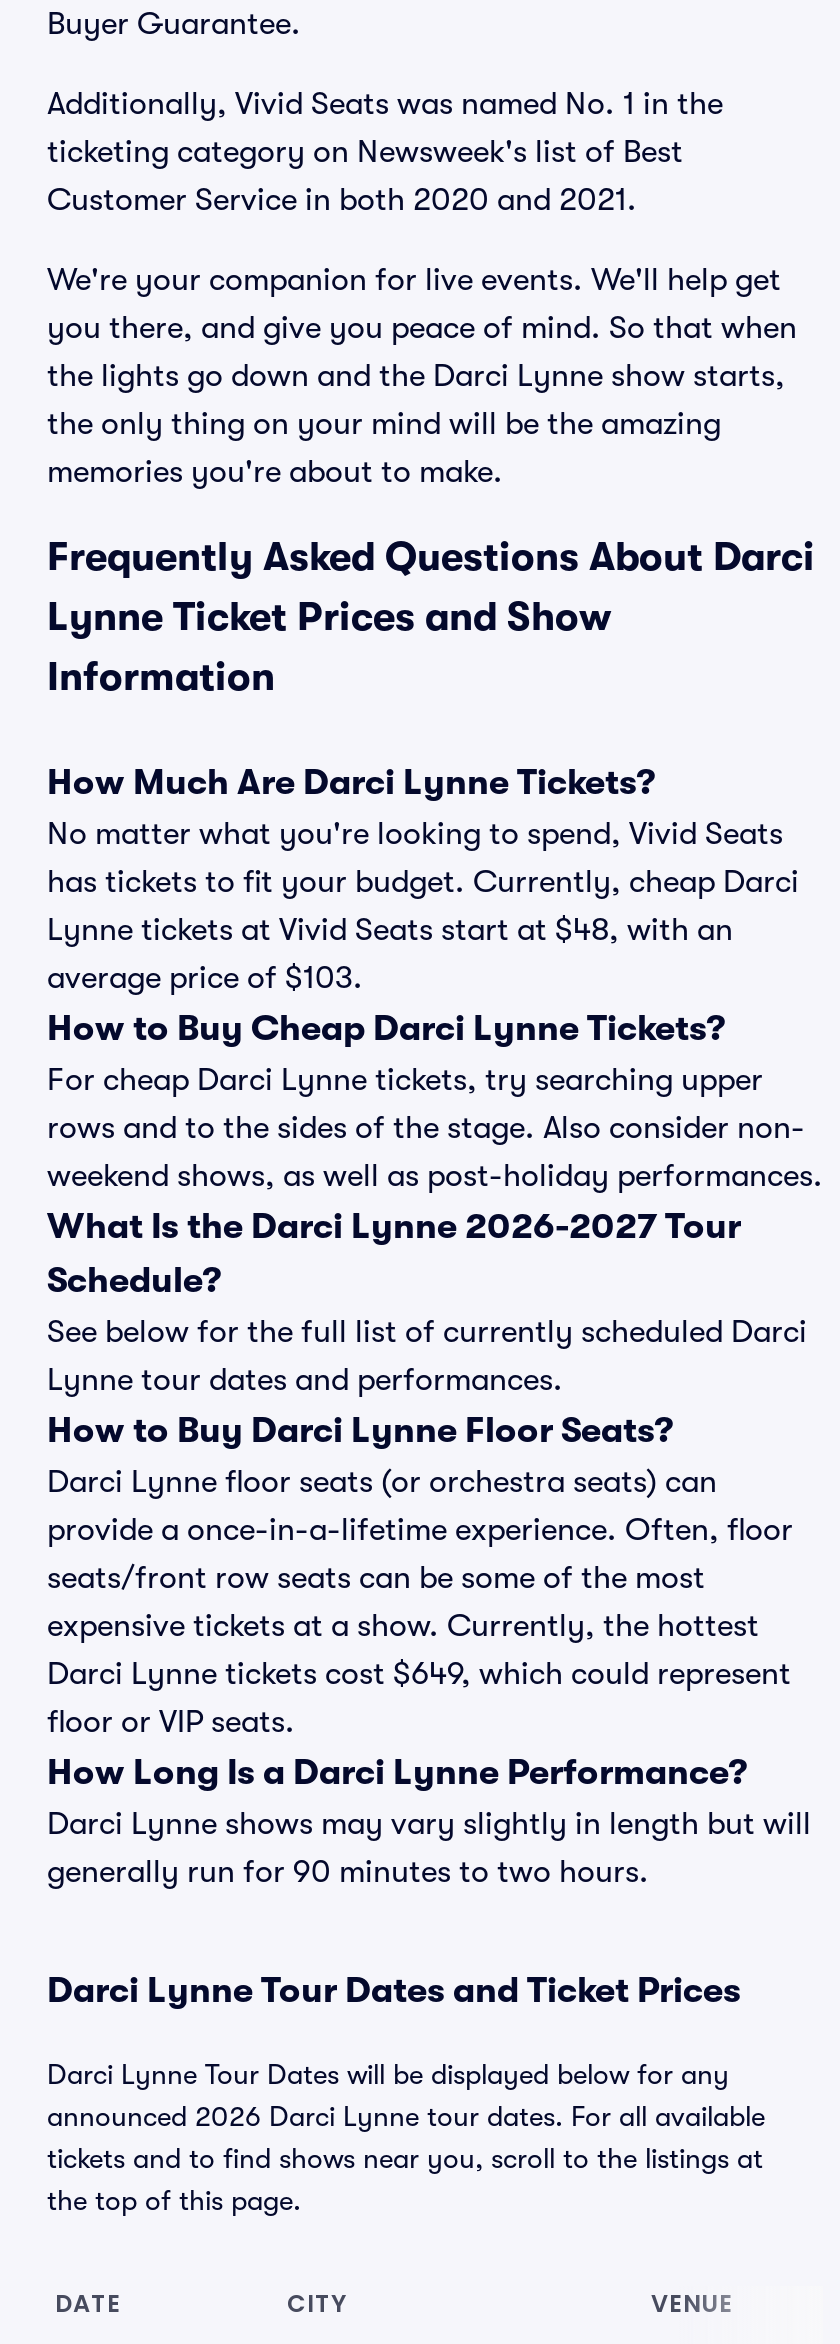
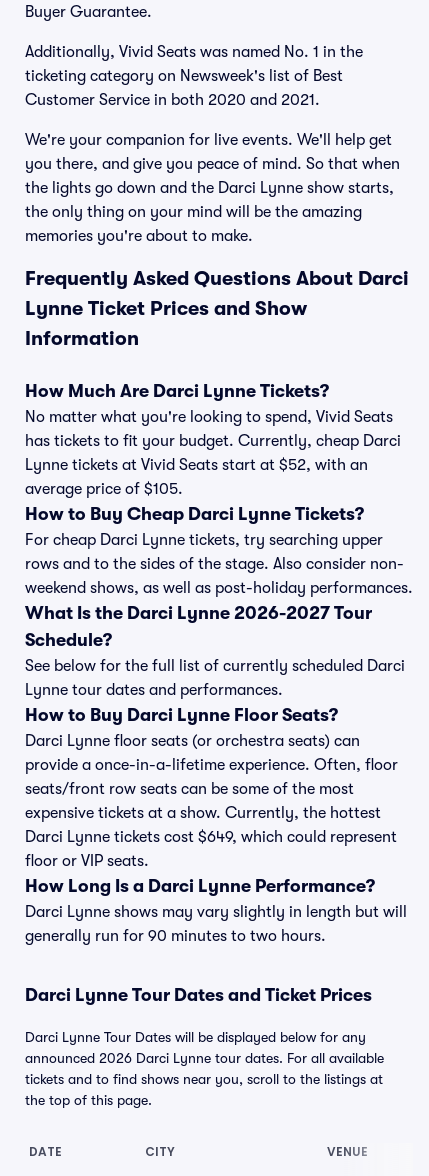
- Lynne tickets at Vivid Seats start at $48, with an
+ Lynne tickets at Vivid Seats start at $52, with an

- average price of $103.
+ average price of $105.
